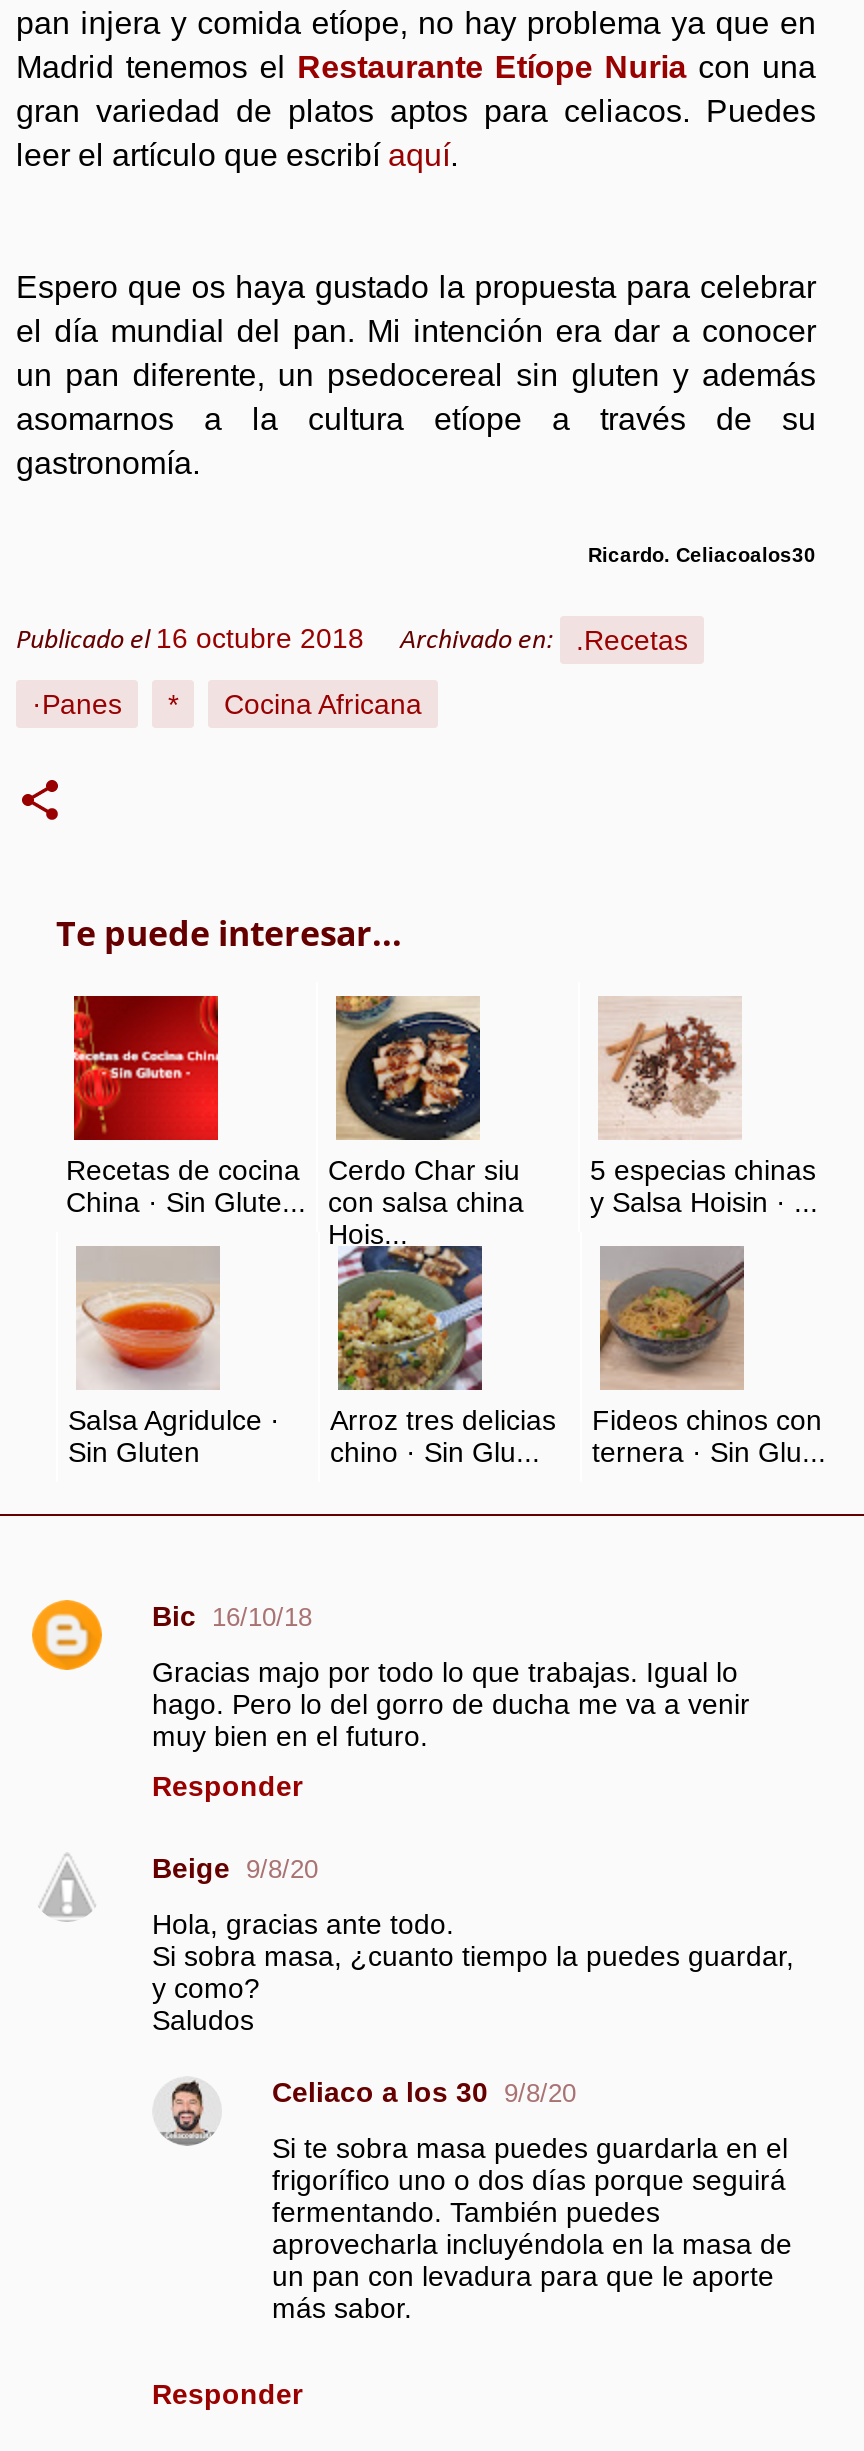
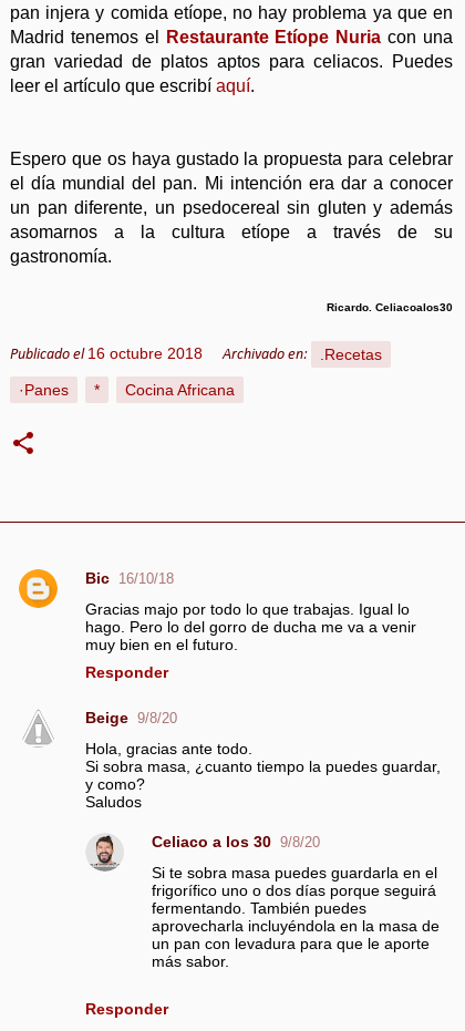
- Te puede interesar...

- [image]
- Recetas de cocina
- China · Sin Glute...

- [image]
- Cerdo Char siu
- con salsa china
- Hois...

- [image]
- 5 especias chinas
- y Salsa Hoisin · ...

- [image]
- Salsa Agridulce ·
- Sin Gluten

- [image]
- Arroz tres delicias
- chino · Sin Glu...

- [image]
- Fideos chinos con
- ternera · Sin Glu...
